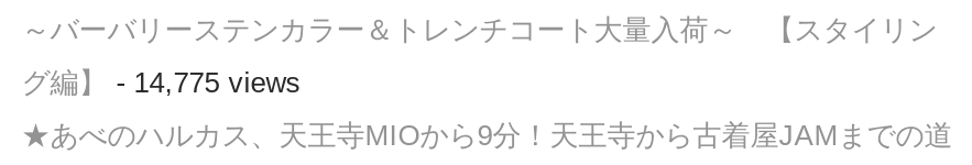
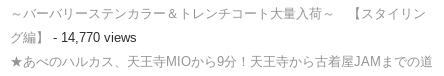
- グ編】- 14,775 views
+ グ編】- 14,770 views
